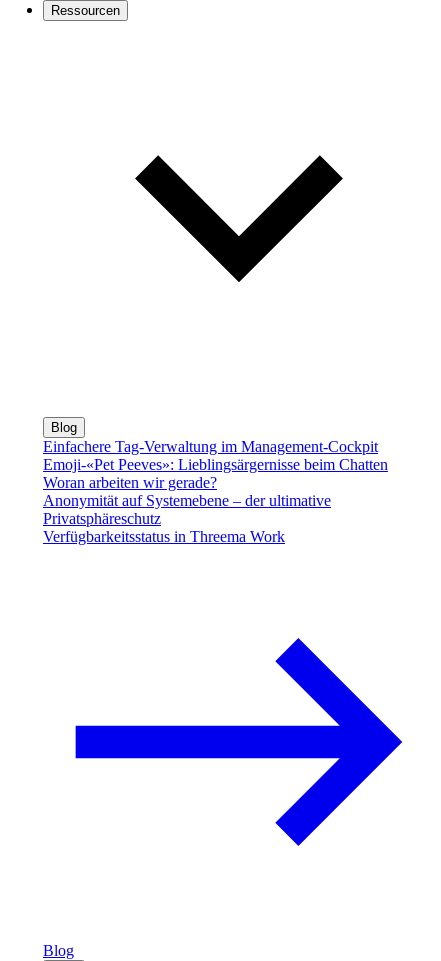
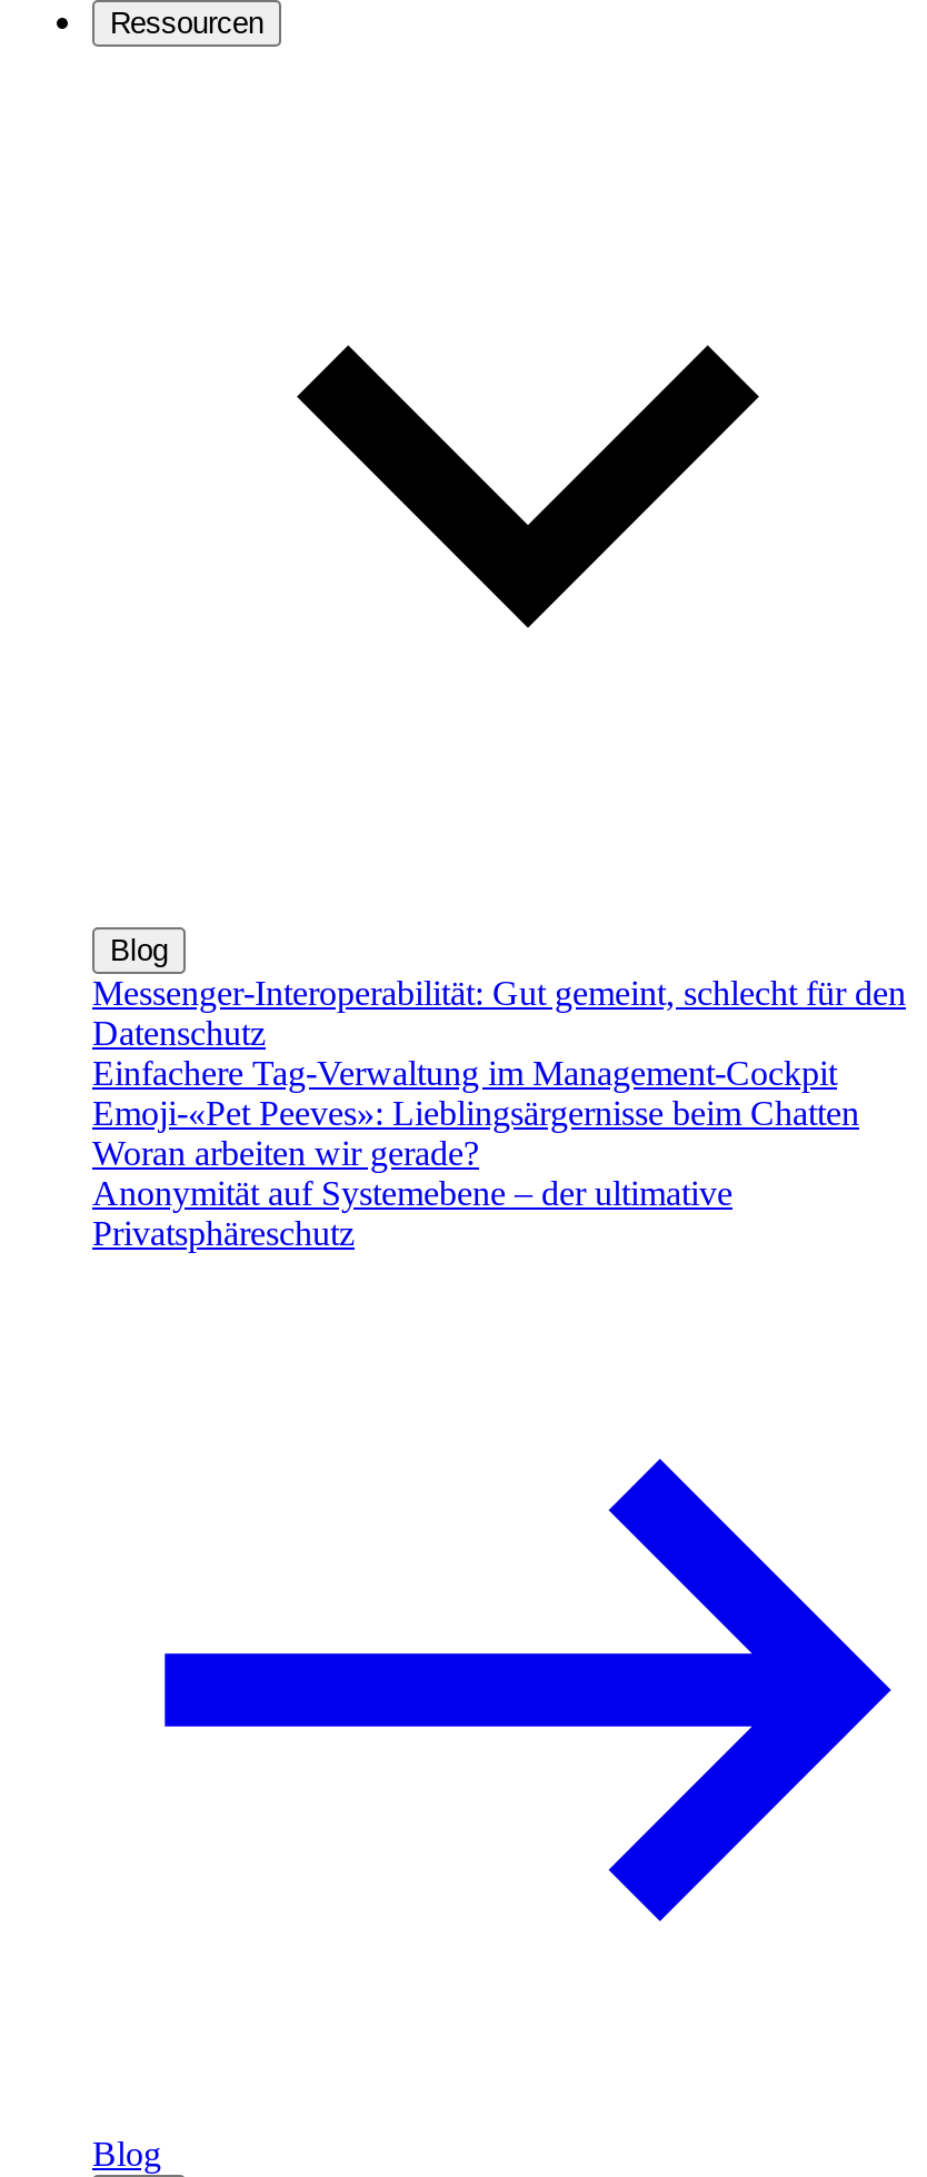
+ Messenger-Interoperabilität: Gut gemeint, schlecht für den
+ Datenschutz

moved down: Einfachere Tag-Verwaltung im Management-Cockpit | Emoji-«Pet Peeves»: Lieblingsärgernisse beim Chatten | Woran arbeiten wir gerade? | Anonymität auf Systemebene – der ultimative | Privatsphäreschutz

- Verfügbarkeitsstatus in Threema Work
